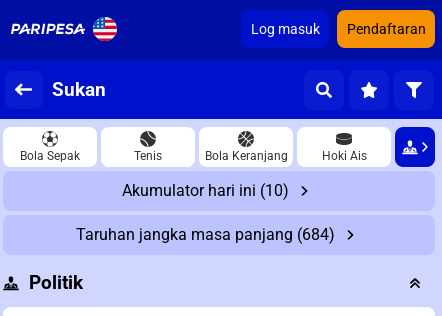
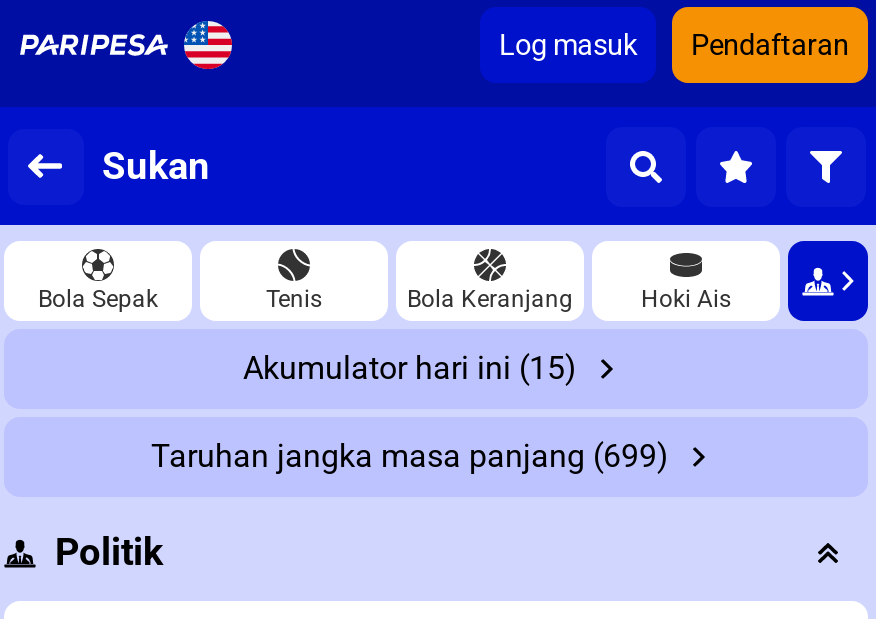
- Akumulator hari ini (10)
+ Akumulator hari ini (15)

- Taruhan jangka masa panjang (684)
+ Taruhan jangka masa panjang (699)
